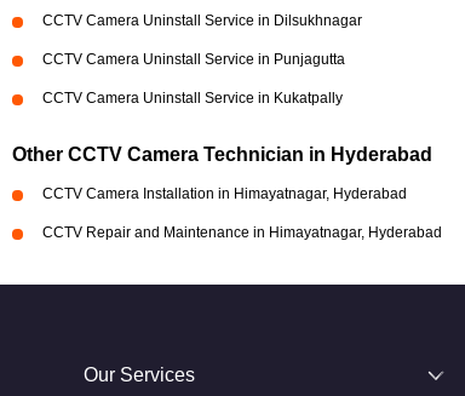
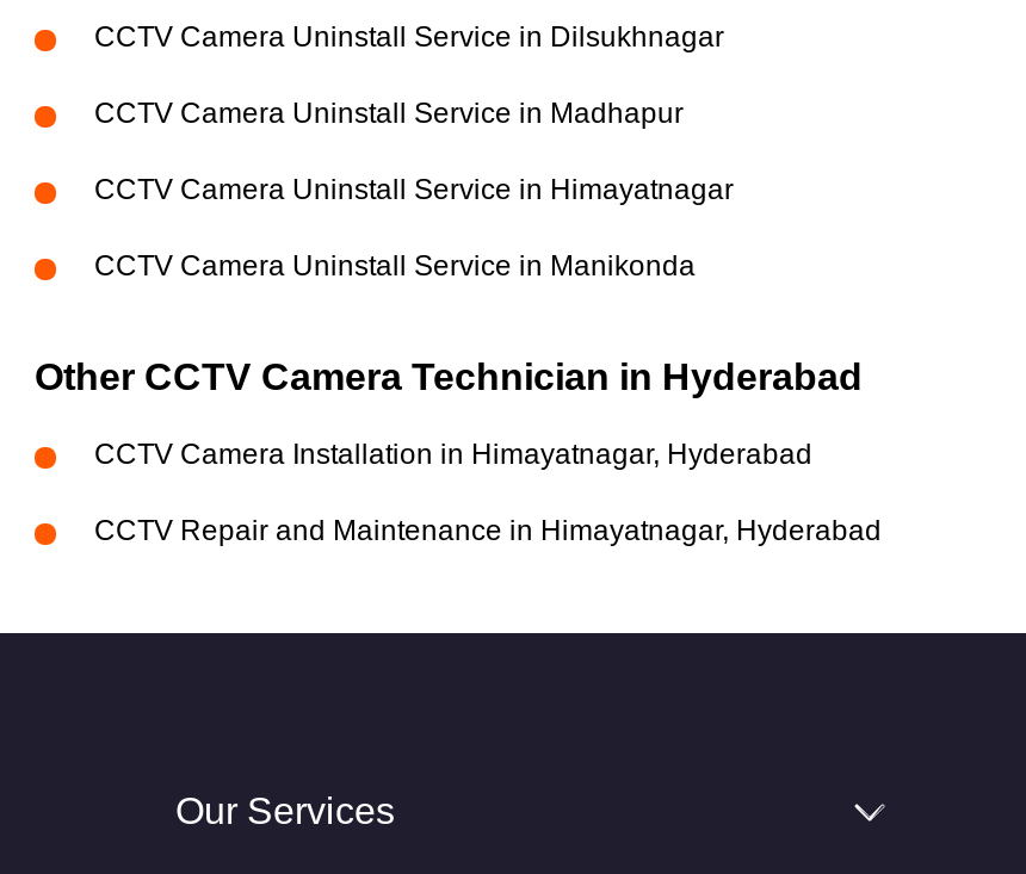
- CCTV Camera Uninstall Service in Punjagutta
- CCTV Camera Uninstall Service in Kukatpally
+ CCTV Camera Uninstall Service in Madhapur
+ CCTV Camera Uninstall Service in Himayatnagar
+ CCTV Camera Uninstall Service in Manikonda
